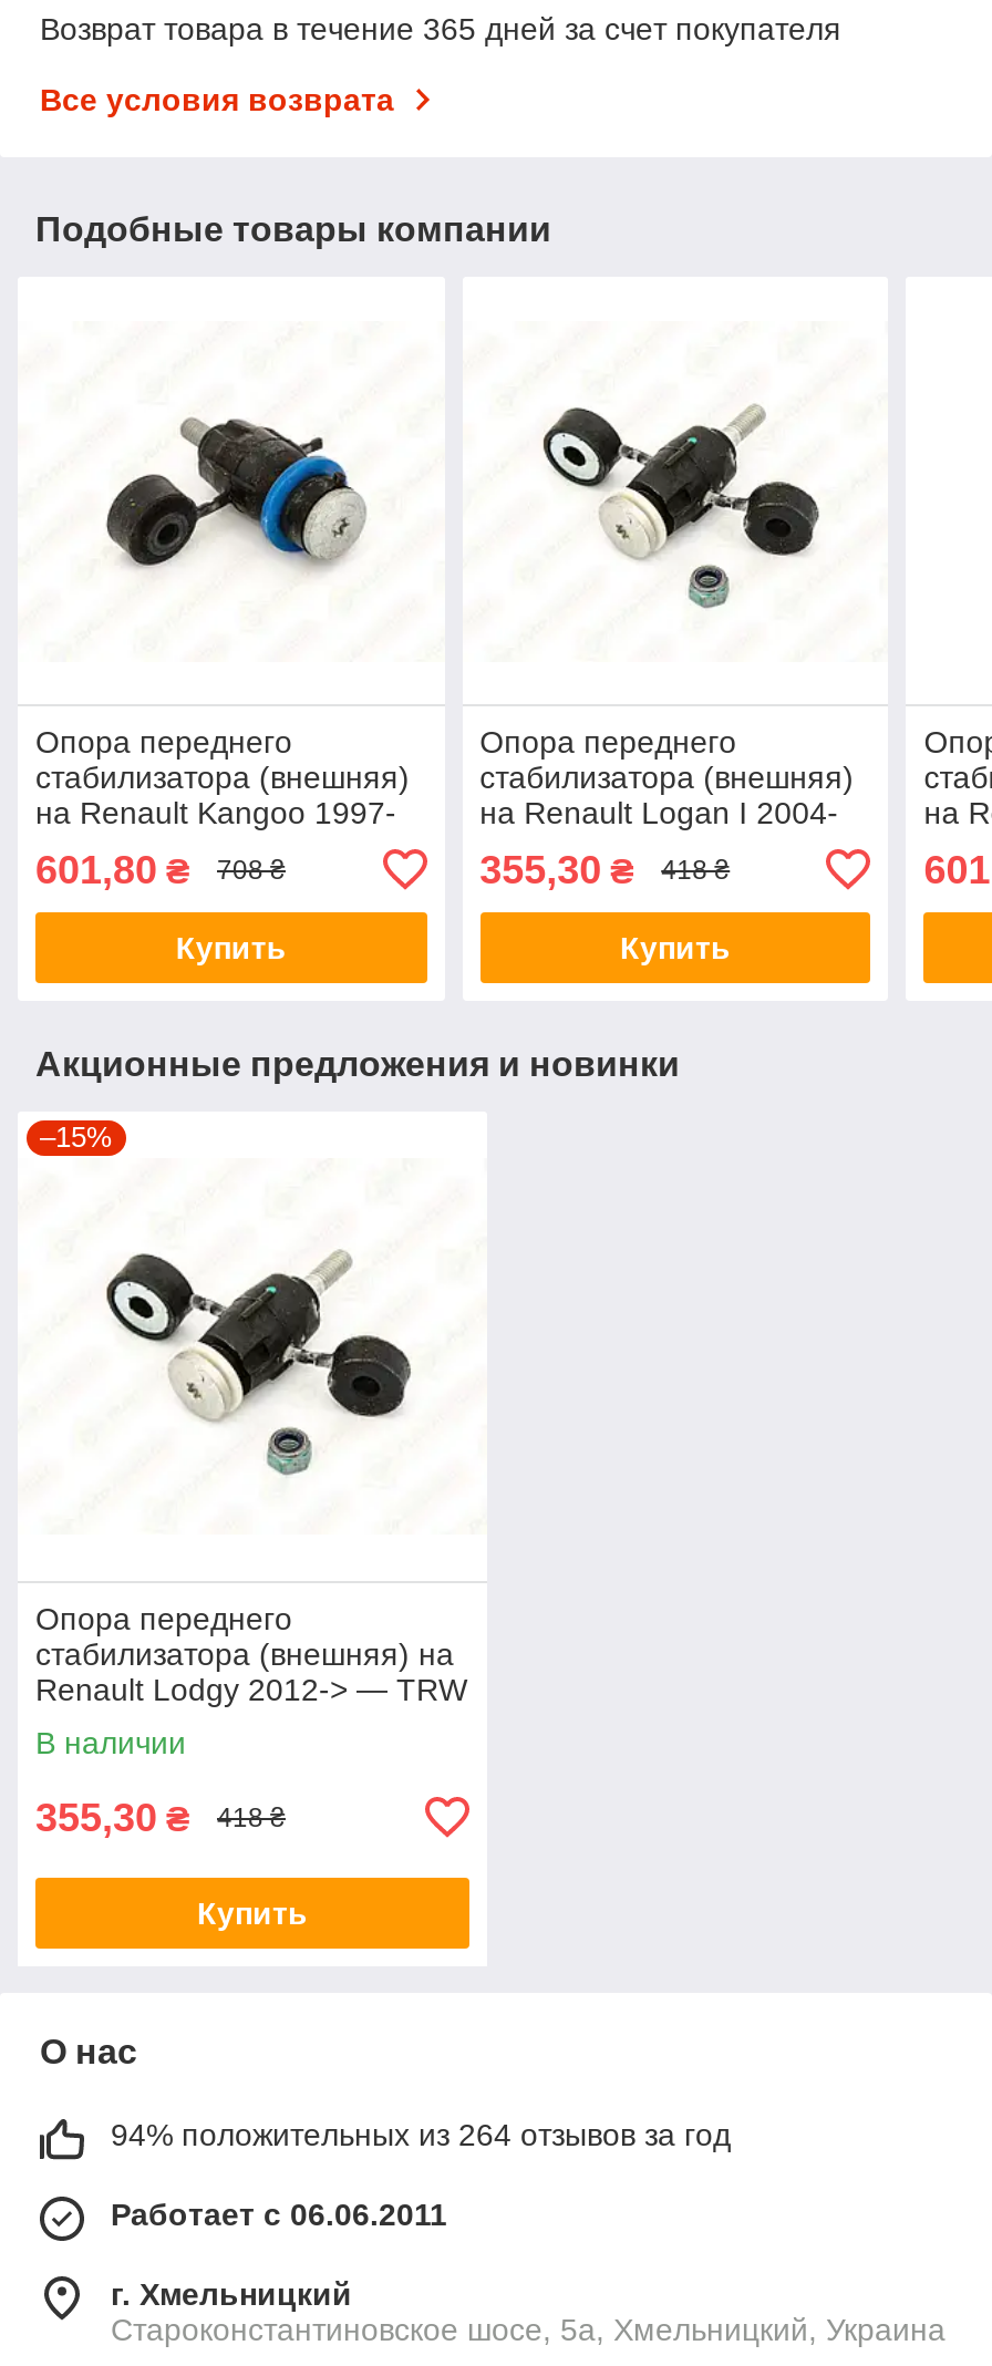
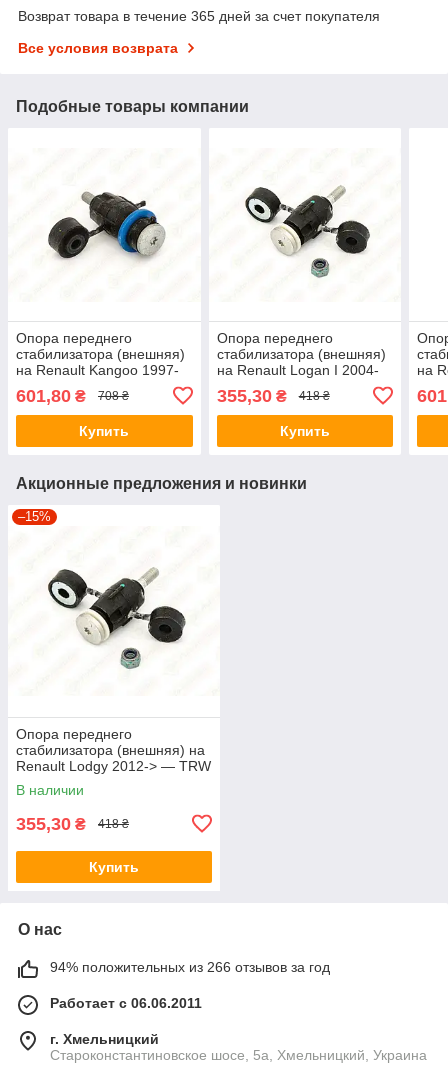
- 94% положительных из 264 отзывов за год
+ 94% положительных из 266 отзывов за год
